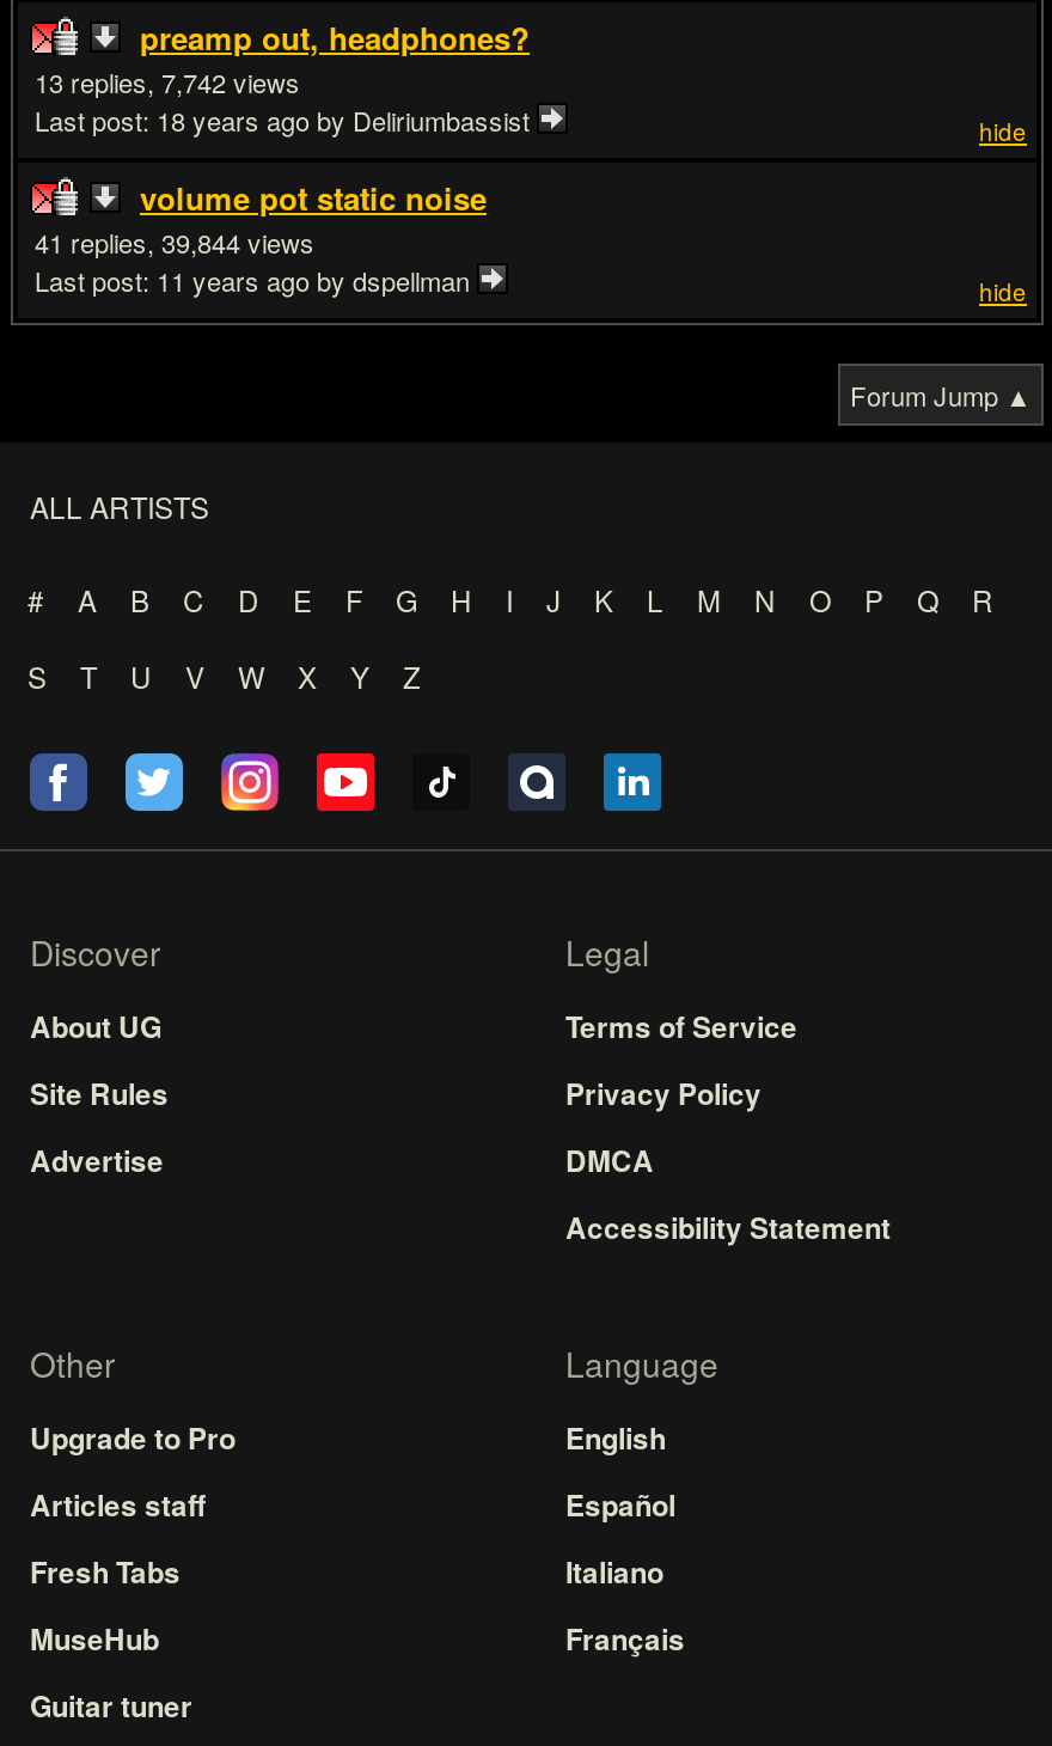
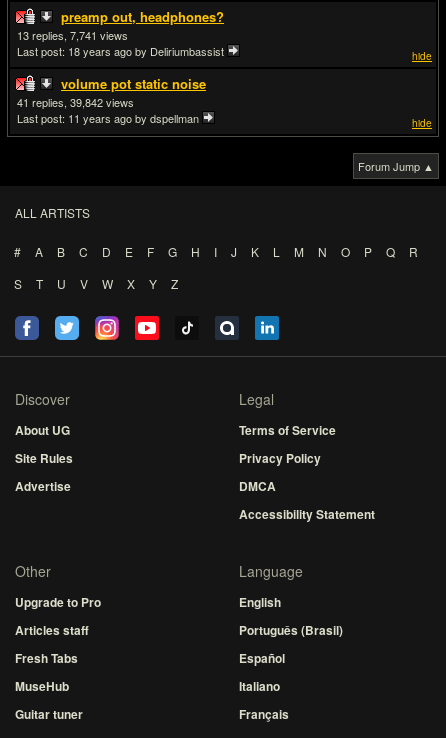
- 7,742
+ 7,741

- 39,844
+ 39,842

moved down: Español | Italiano | Français

+ Português (Brasil)
